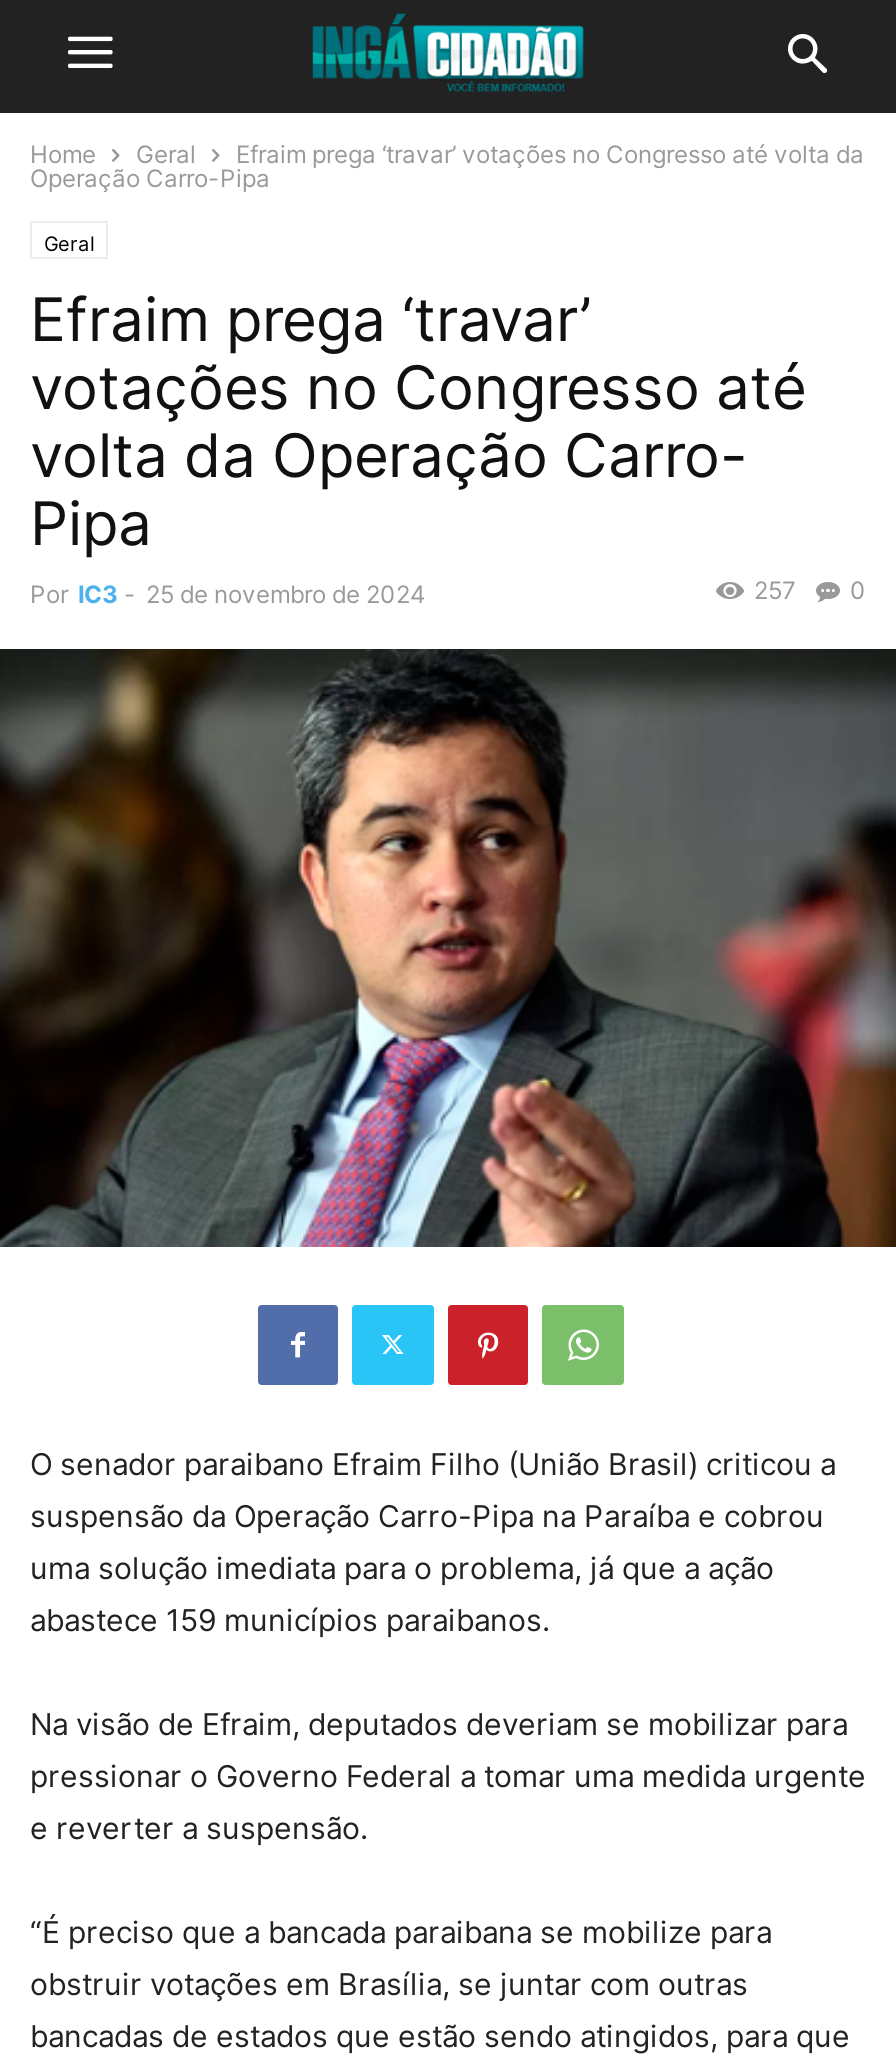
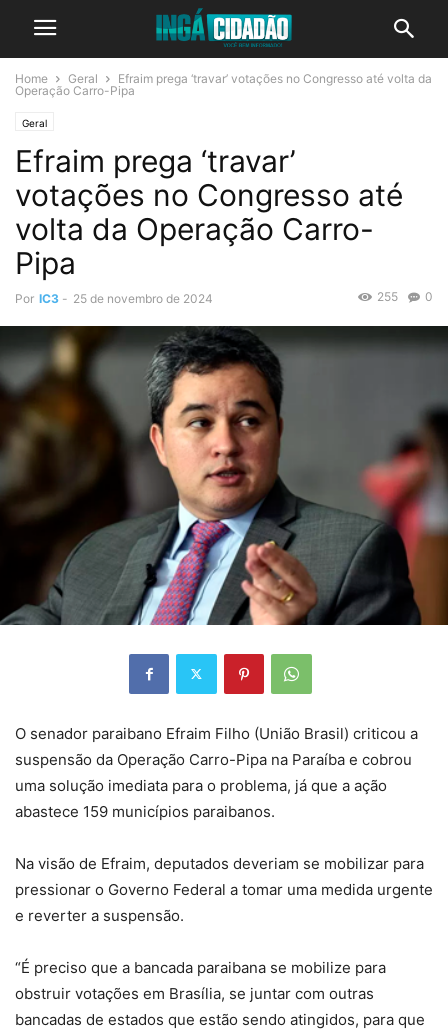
- 257 0
+ 255 0
